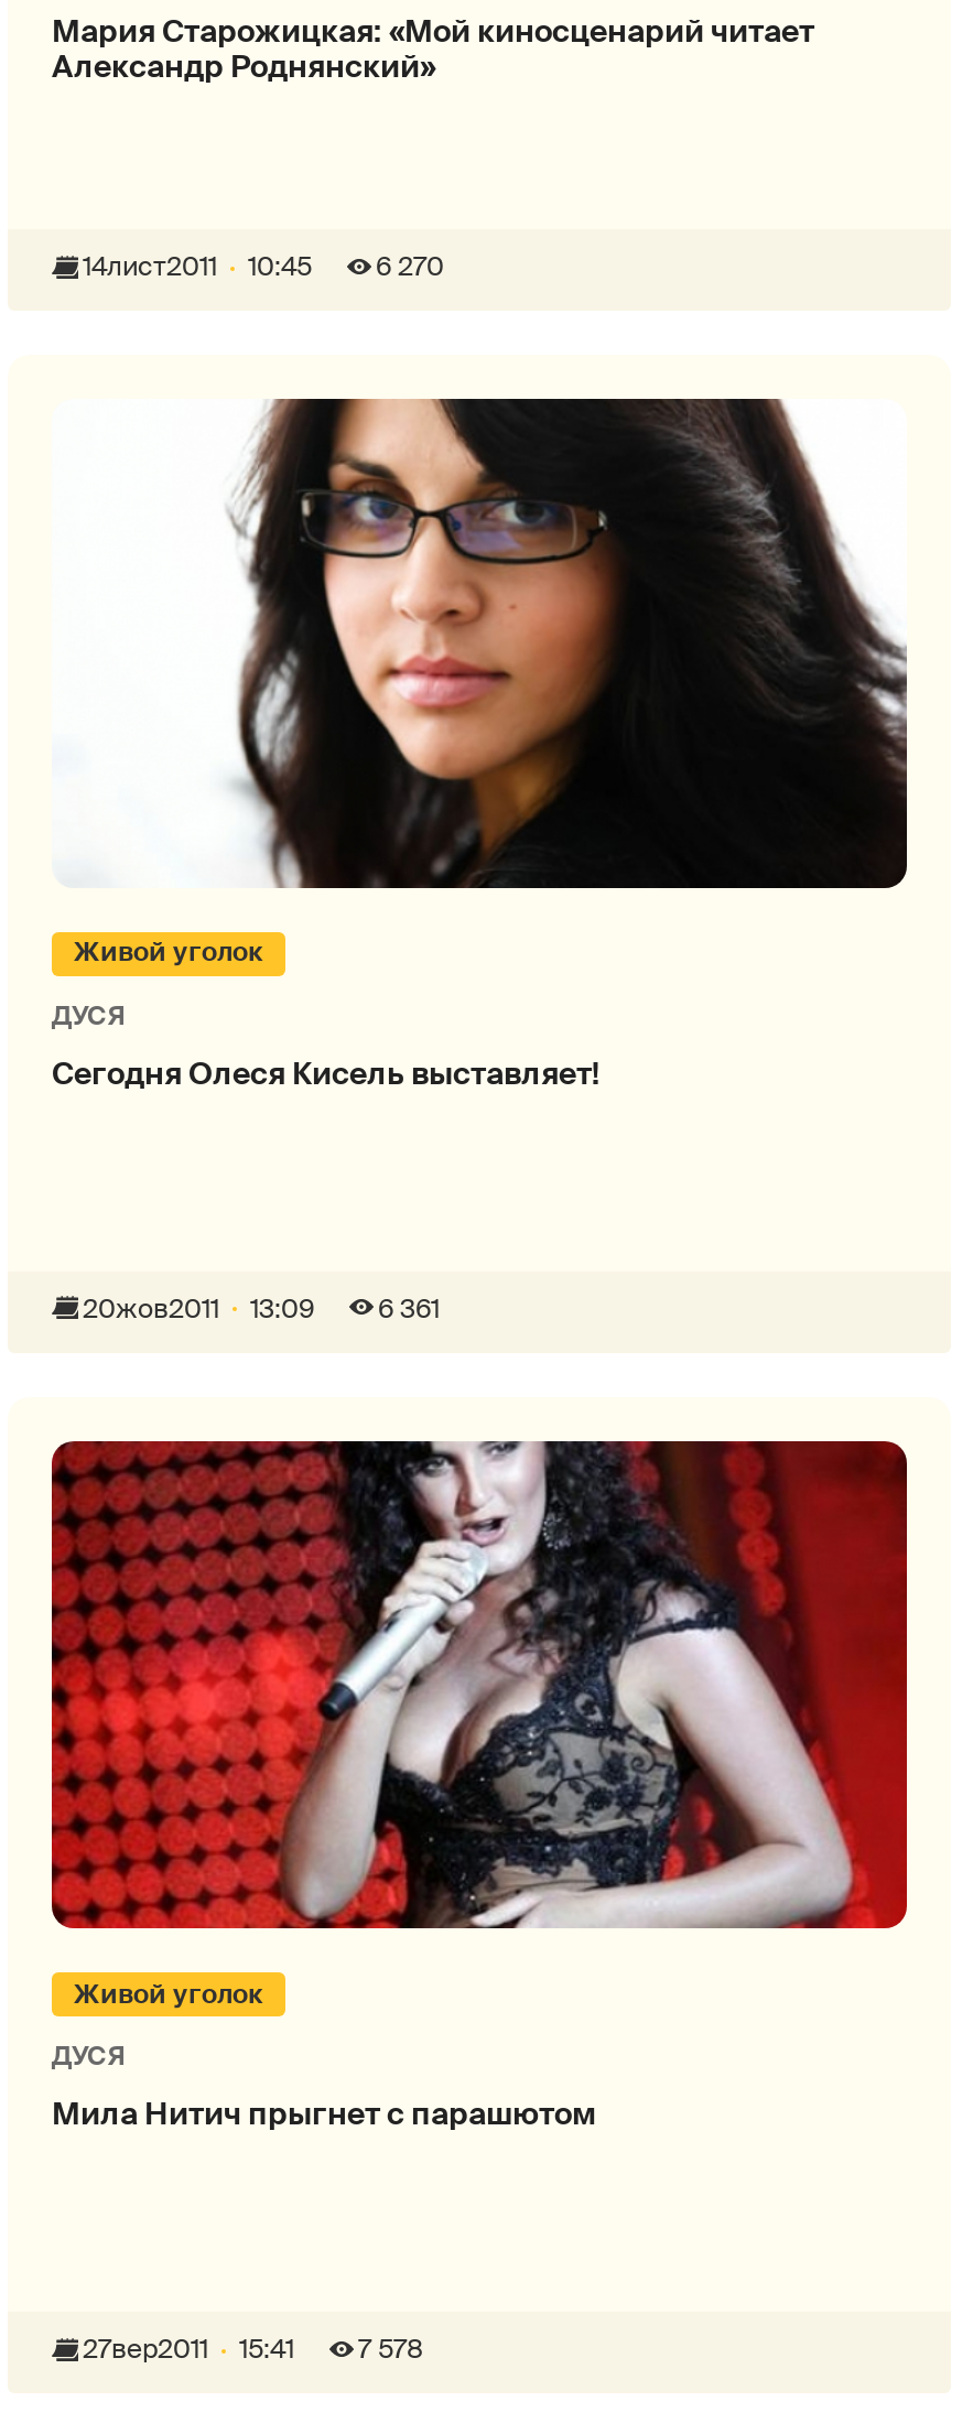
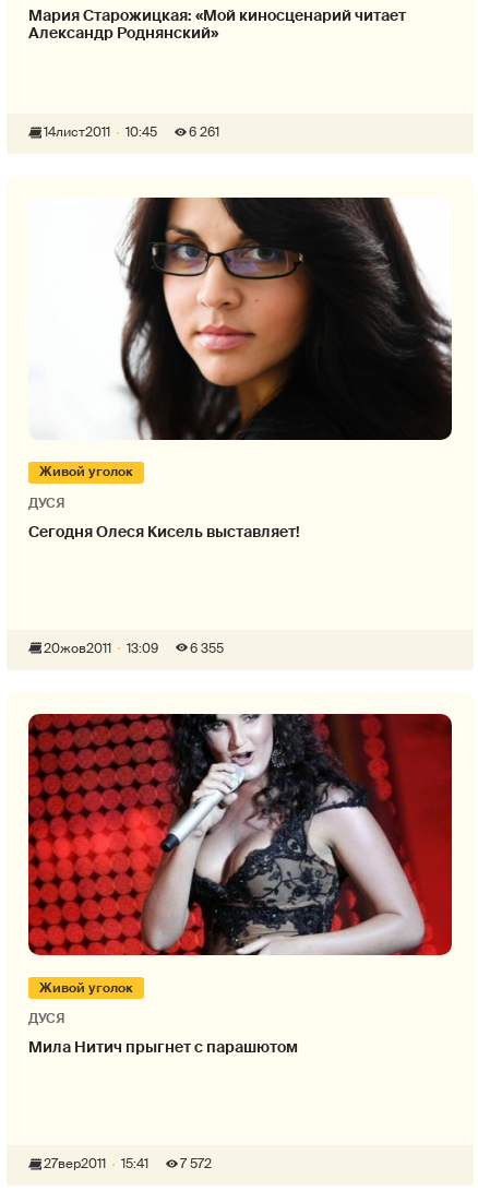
- 14лист2011 10:45 6 270
+ 14лист2011 10:45 6 261

- 6 361
+ 6 355

- 7 578
+ 7 572
